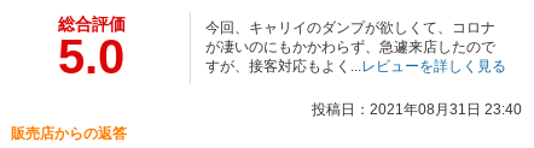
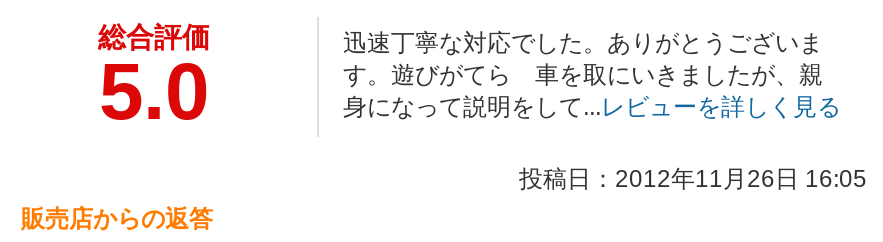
- 今回、キャリイのダンプが欲しくて、コロナ
- が凄いのにもかかわらず、急遽来店したので
- すが、接客対応もよく...レビューを詳しく見る
+ 迅速丁寧な対応でした。ありがとうございま
+ す。遊びがてら 車を取にいきましたが、親
+ 身になって説明をして...レビューを詳しく見る

- 投稿日：2021年08月31日 23:40
+ 投稿日：2012年11月26日 16:05
